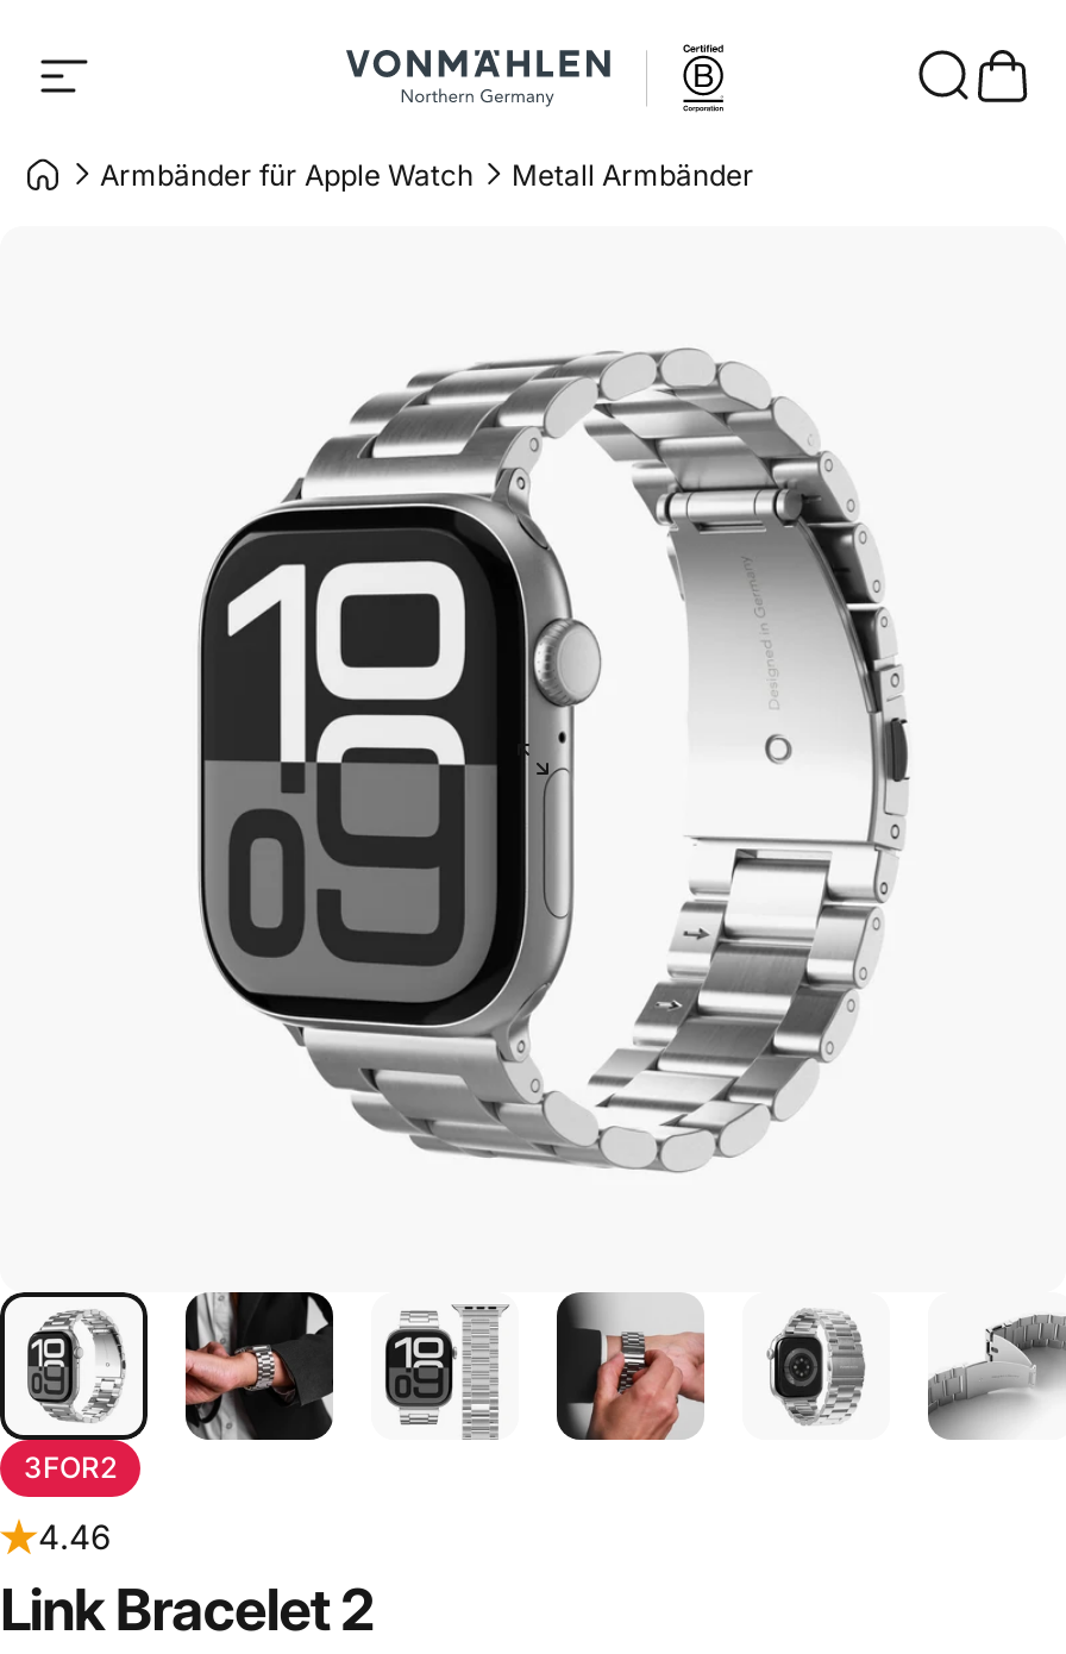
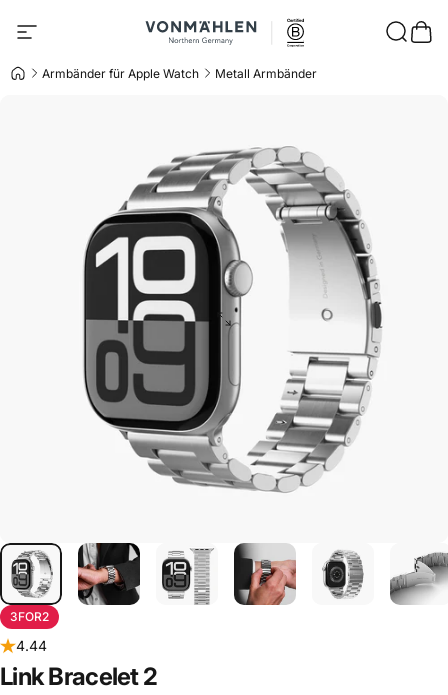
- 4.46
+ 4.44
